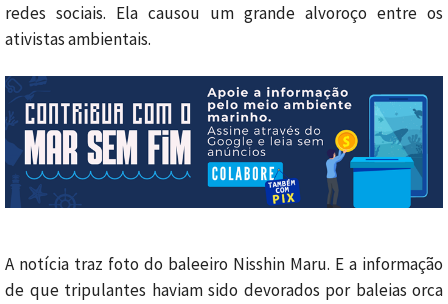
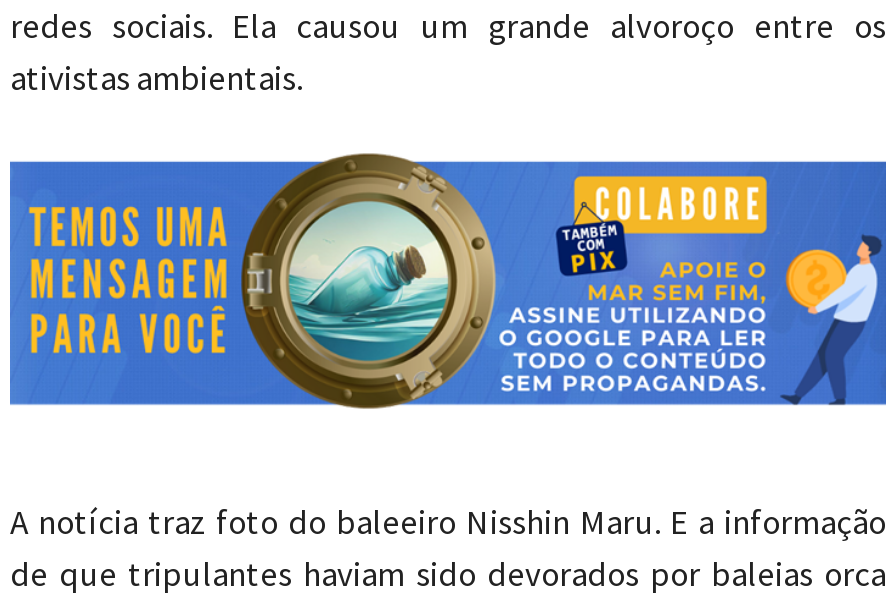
- [image]
+ [image]
